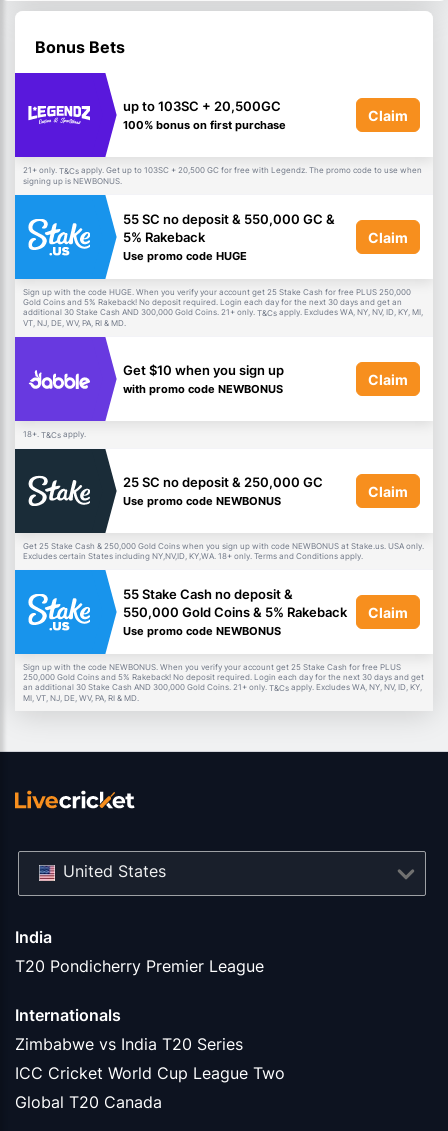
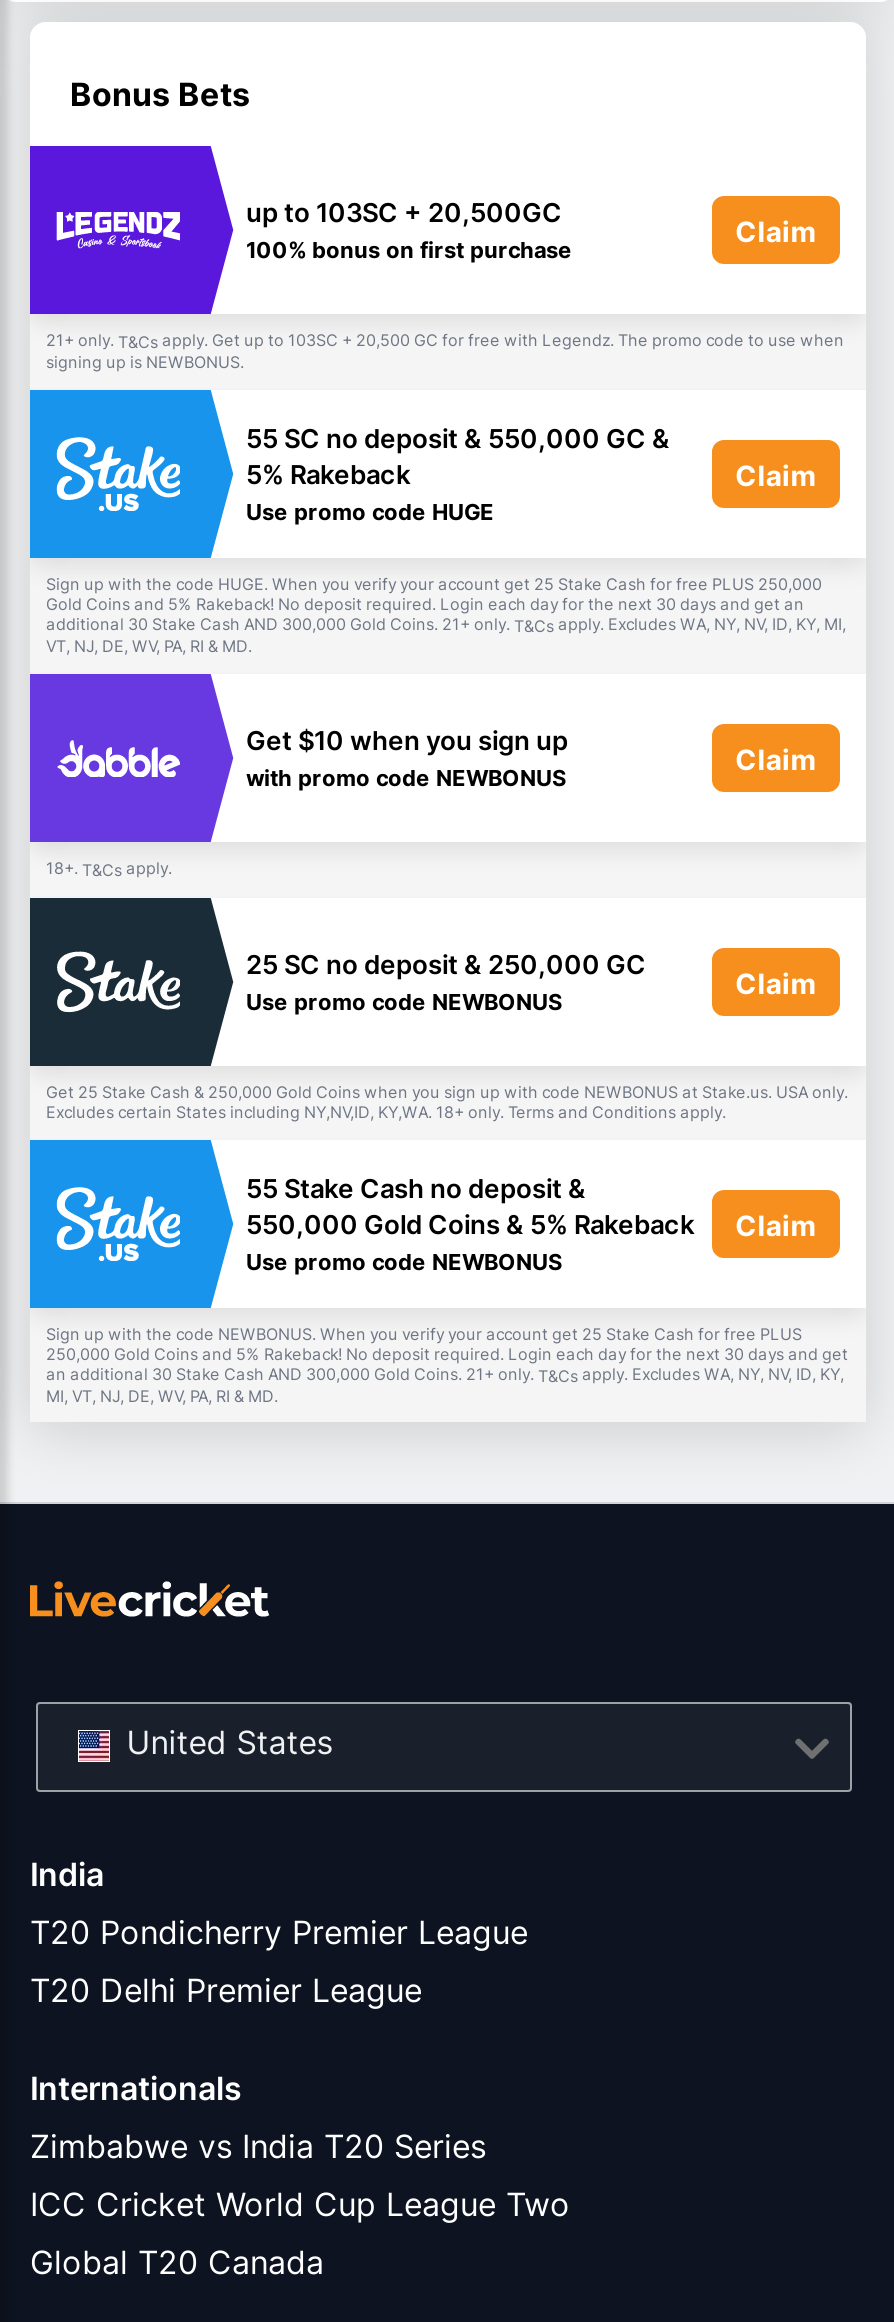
+ T20 Delhi Premier League
